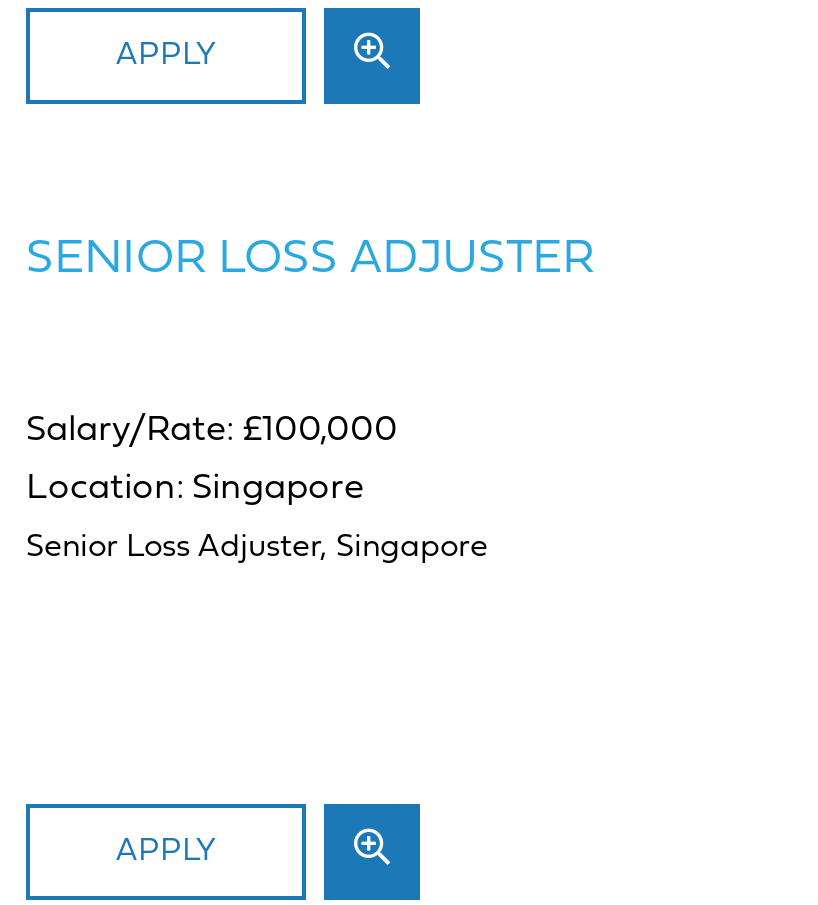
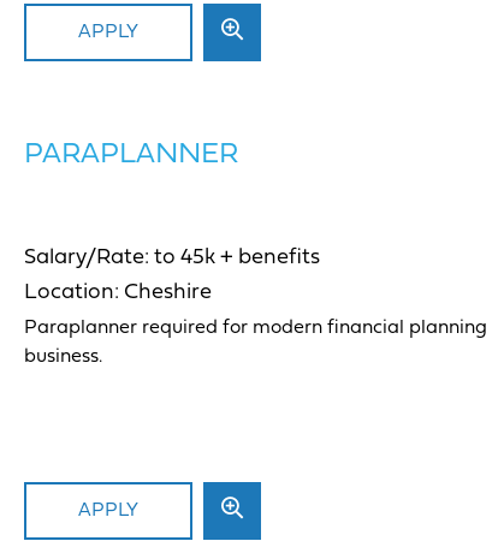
- SENIOR LOSS ADJUSTER
+ PARAPLANNER

- Salary/Rate: £100,000
- Location: Singapore
- Senior Loss Adjuster, Singapore
+ Salary/Rate: to 45k + benefits
+ Location: Cheshire
+ Paraplanner required for modern financial planning
+ business.
